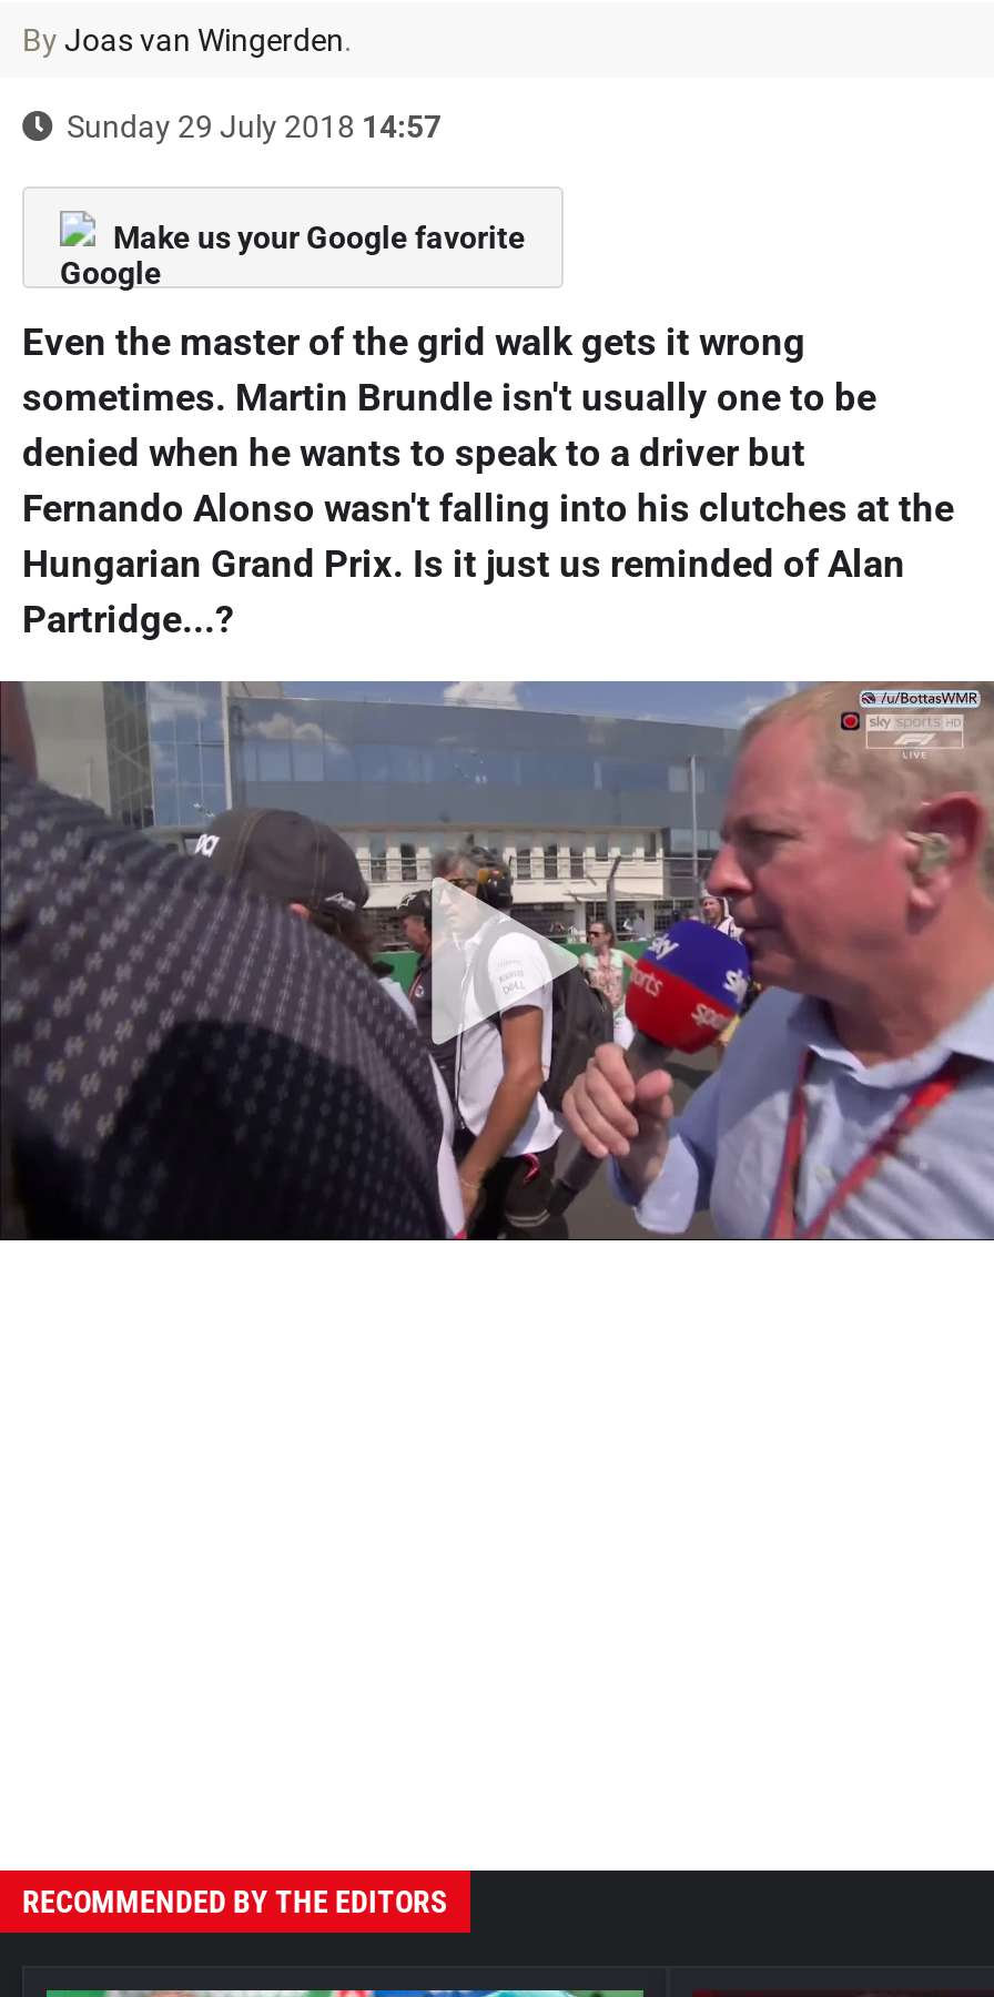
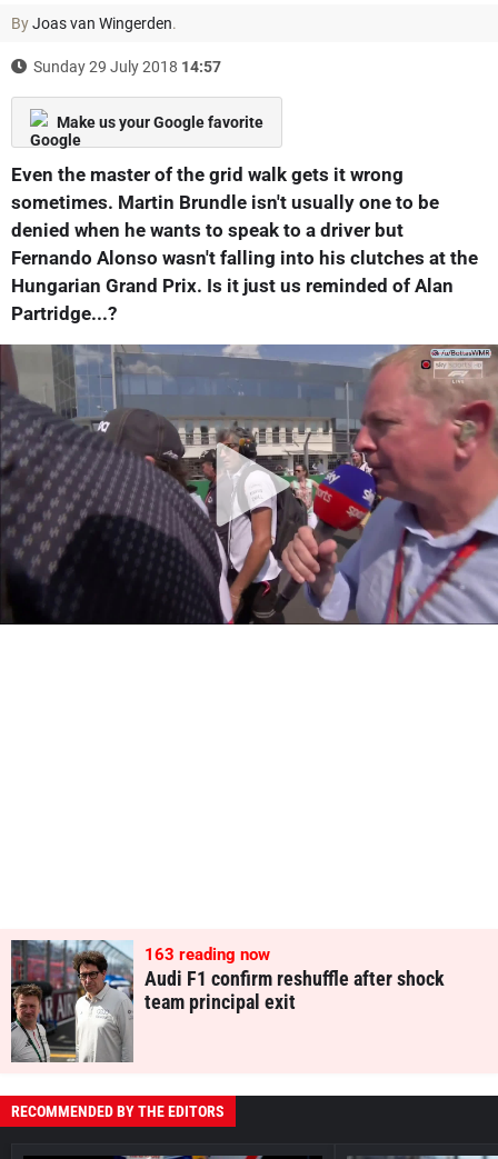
+ [image]
+ 163 reading now
+ Audi F1 confirm reshuffle after shock
+ team principal exit
